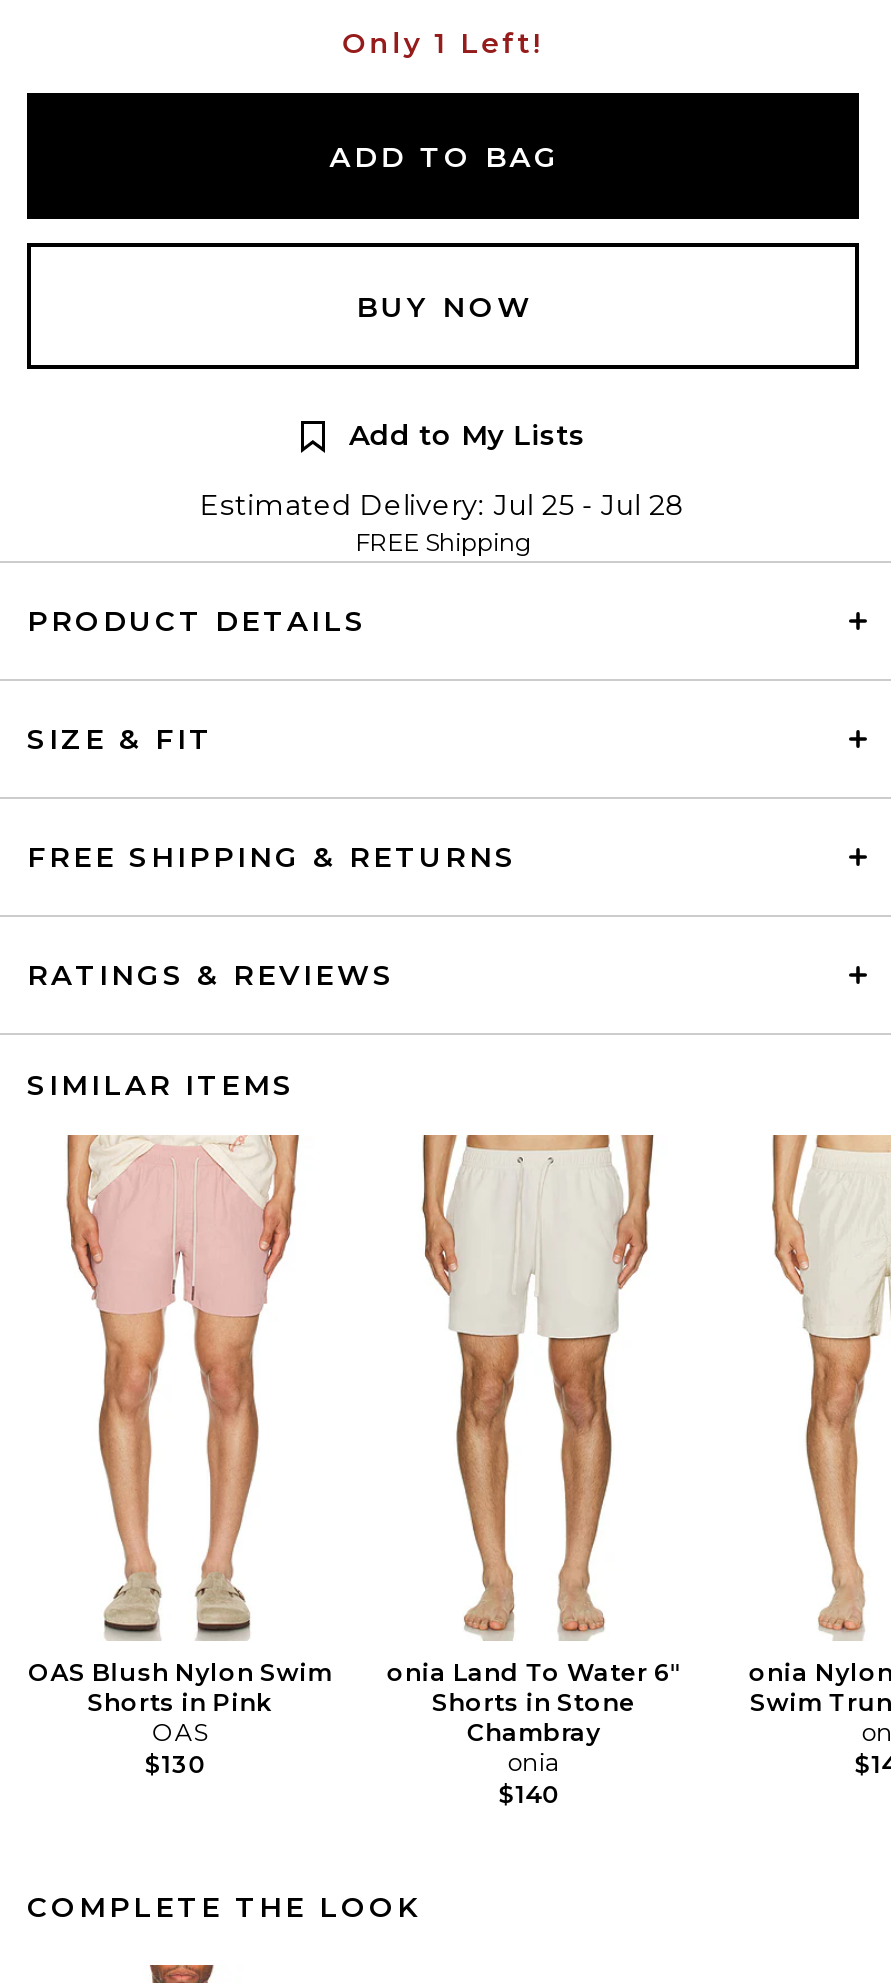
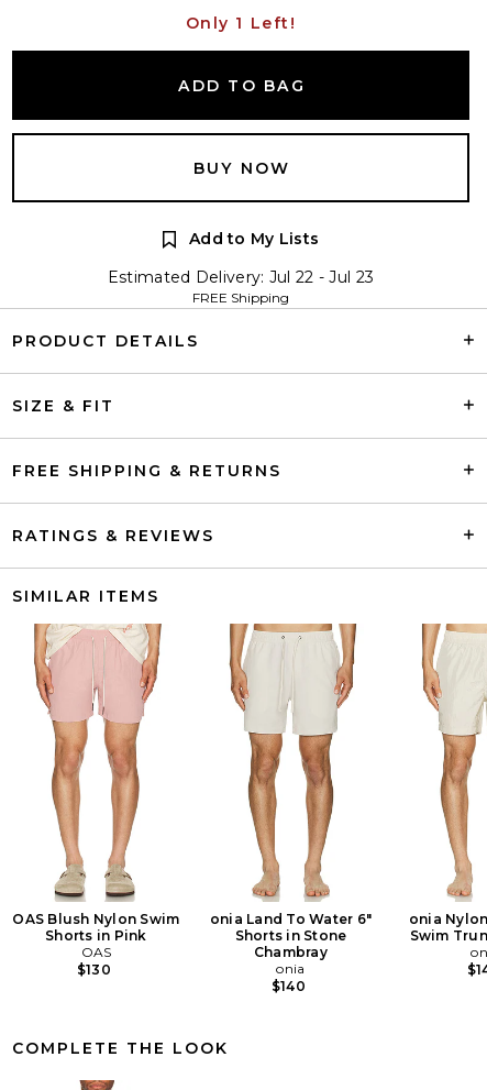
- Estimated Delivery: Jul 25 - Jul 28
+ Estimated Delivery: Jul 22 - Jul 23
